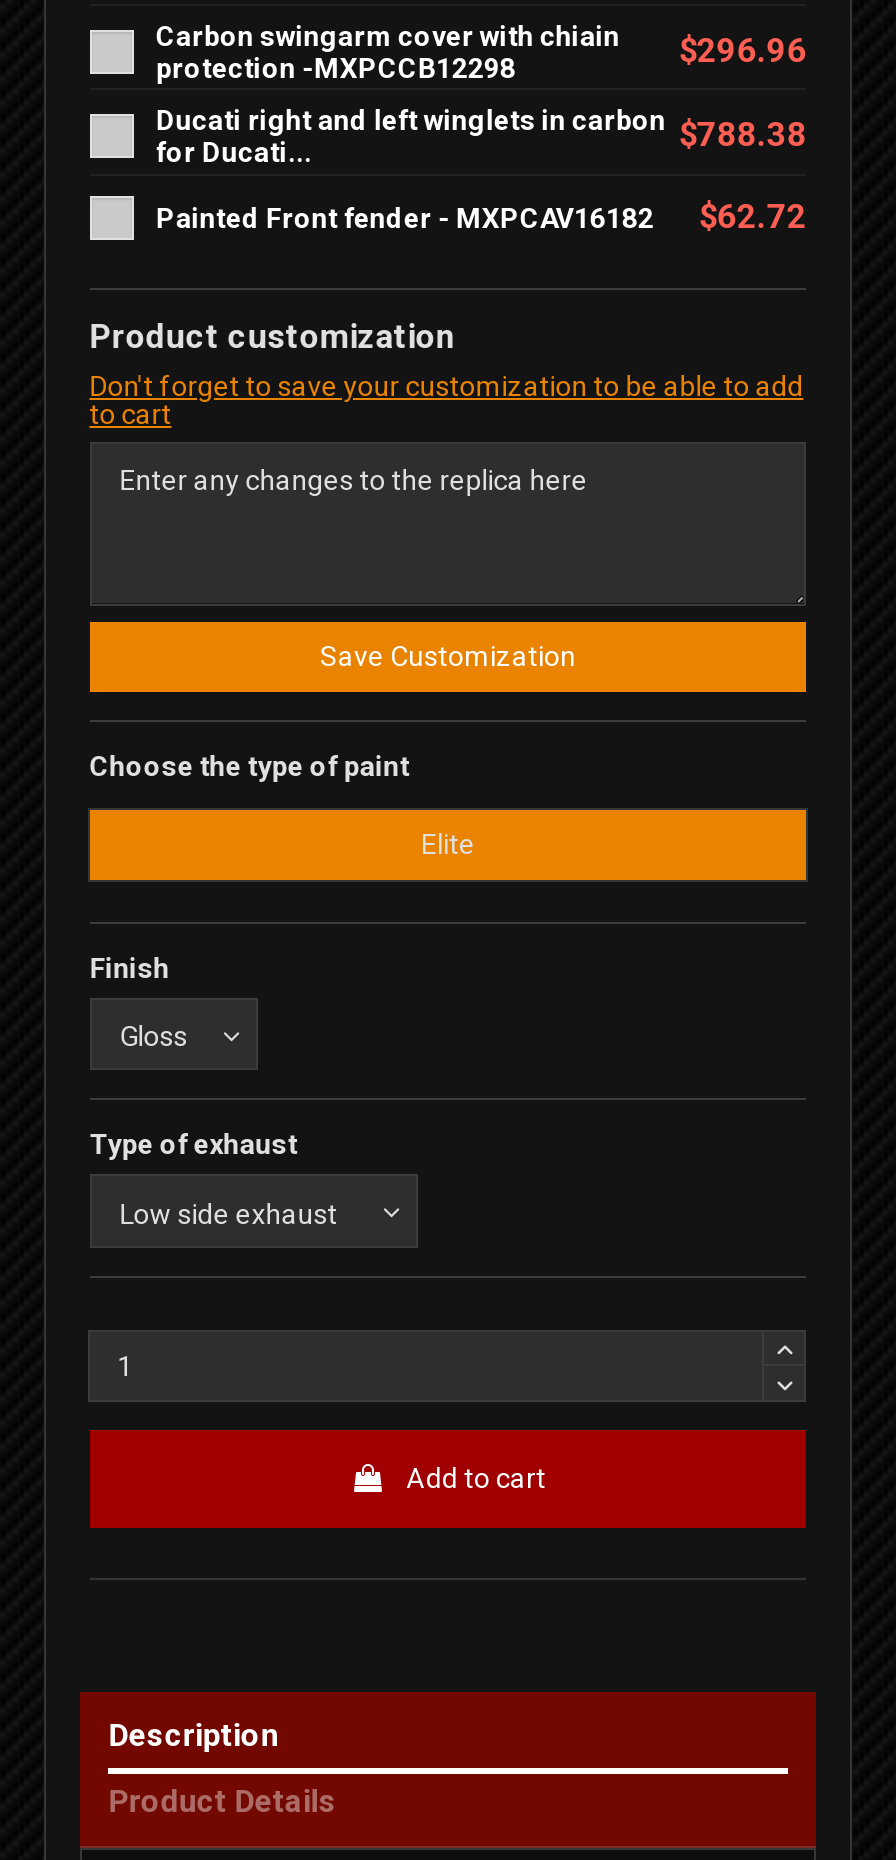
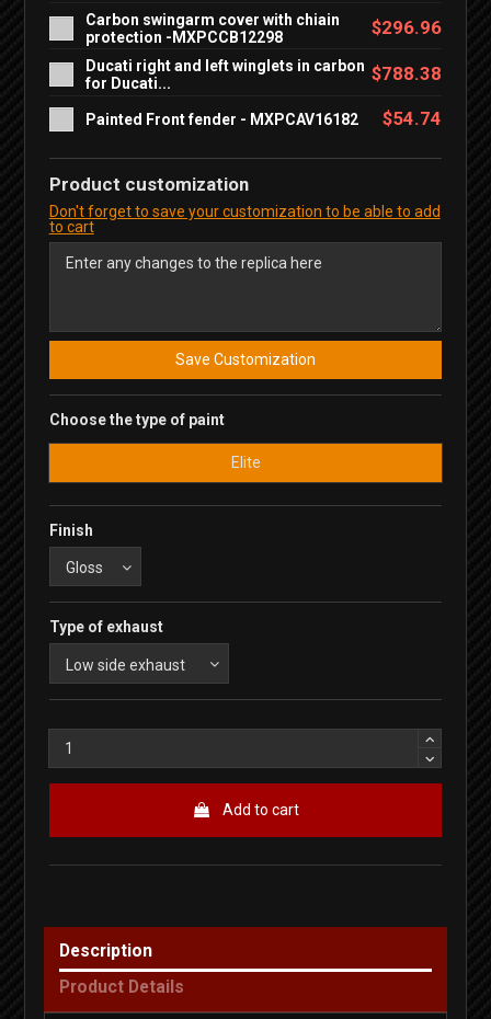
- Painted Front fender - MXPCAV16182 $62.72
+ Painted Front fender - MXPCAV16182 $54.74
